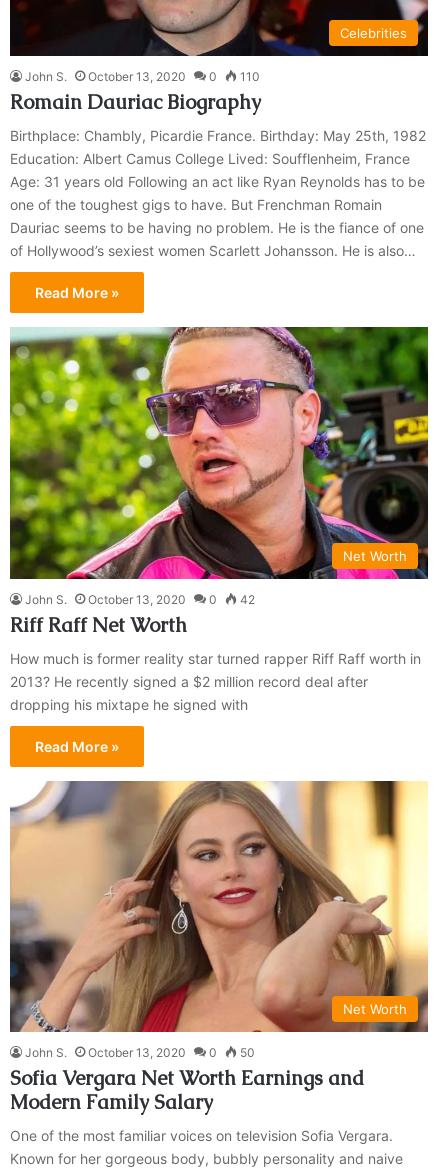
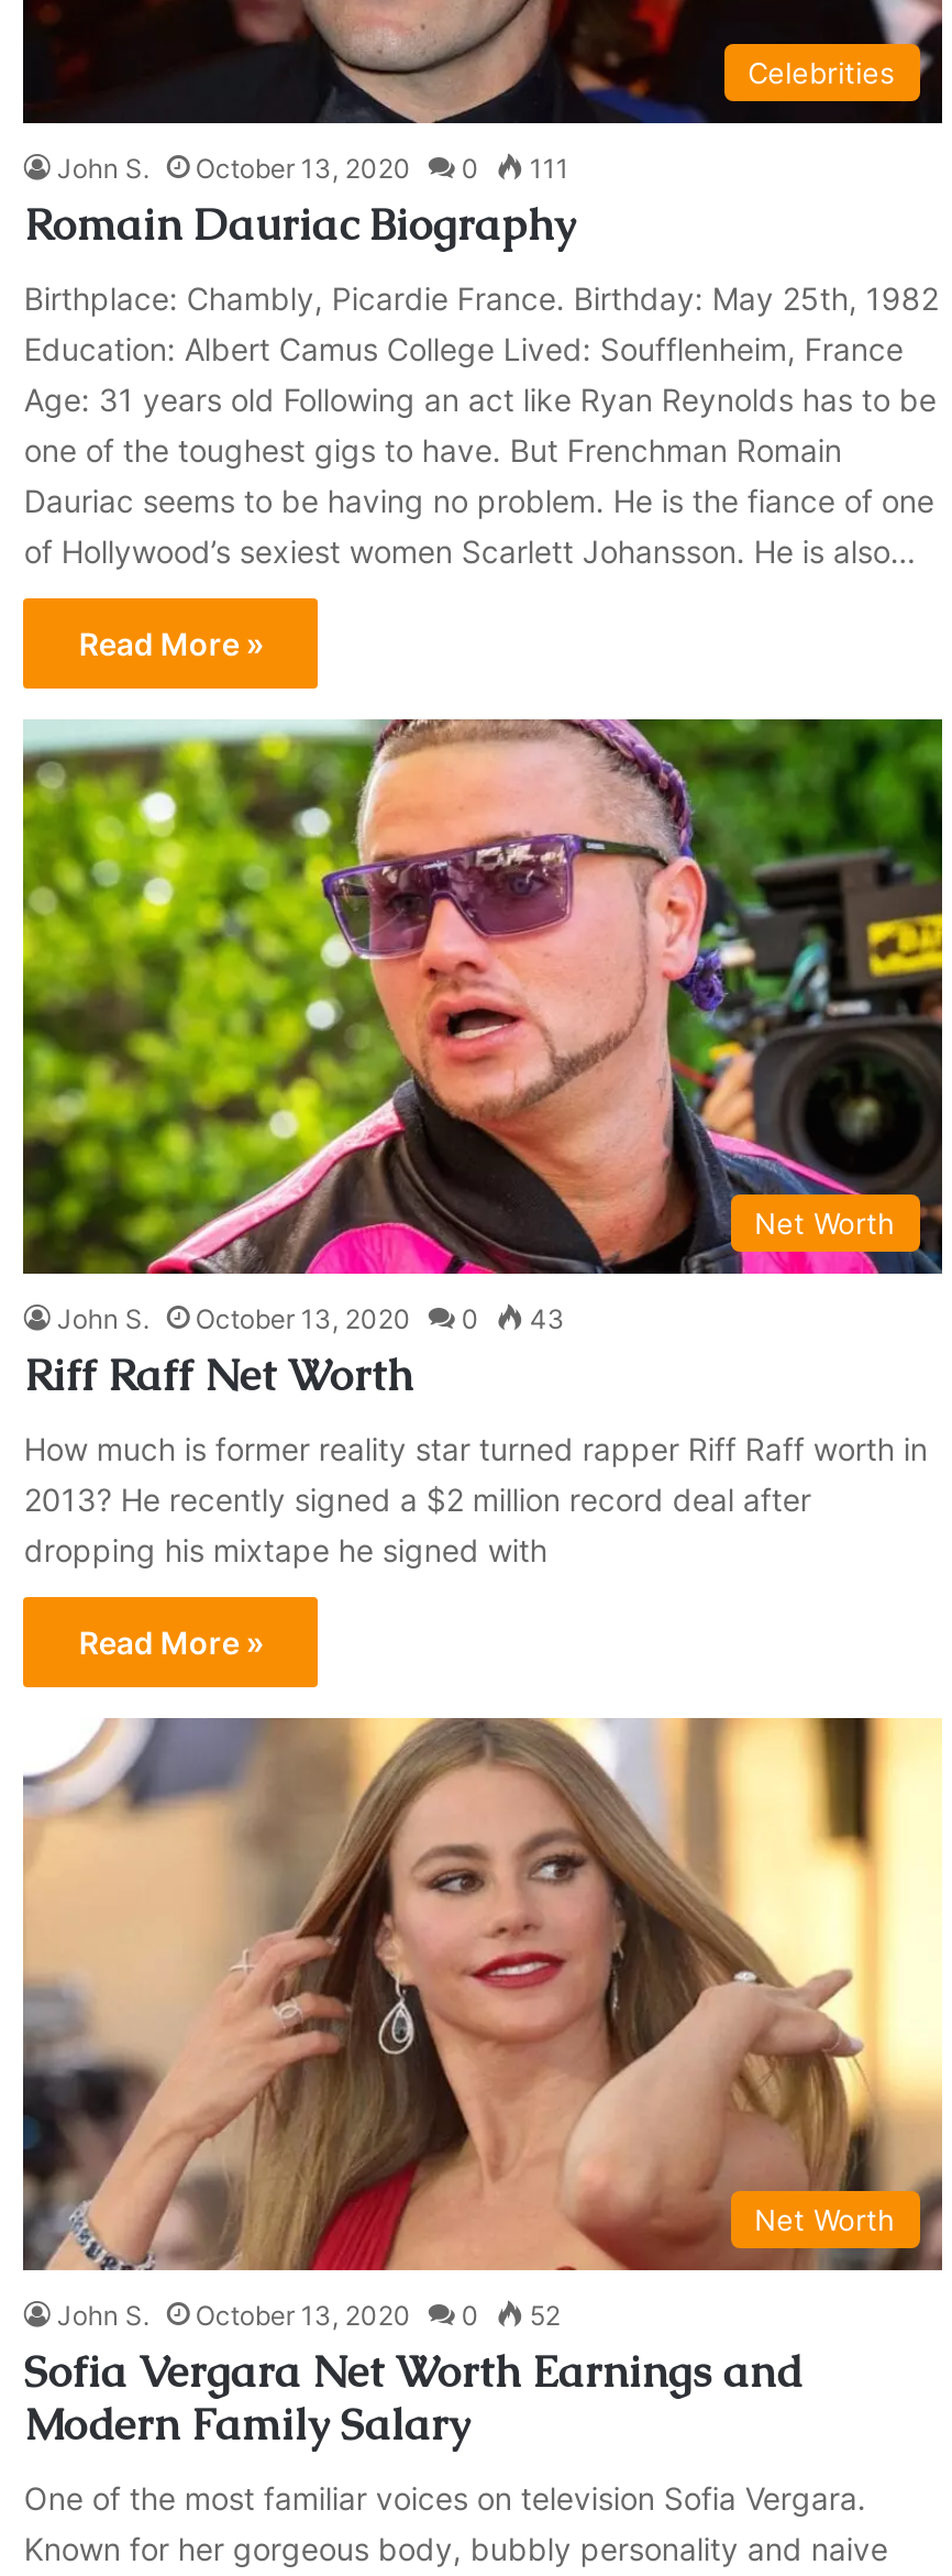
- John S. October 13, 2020 0 110
+ John S. October 13, 2020 0 111

- John S. October 13, 2020 0 42
+ John S. October 13, 2020 0 43

- John S. October 13, 2020 0 50
+ John S. October 13, 2020 0 52
